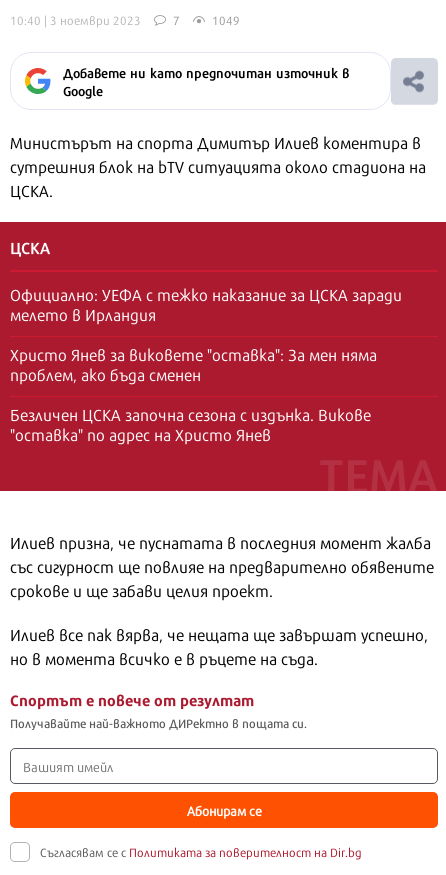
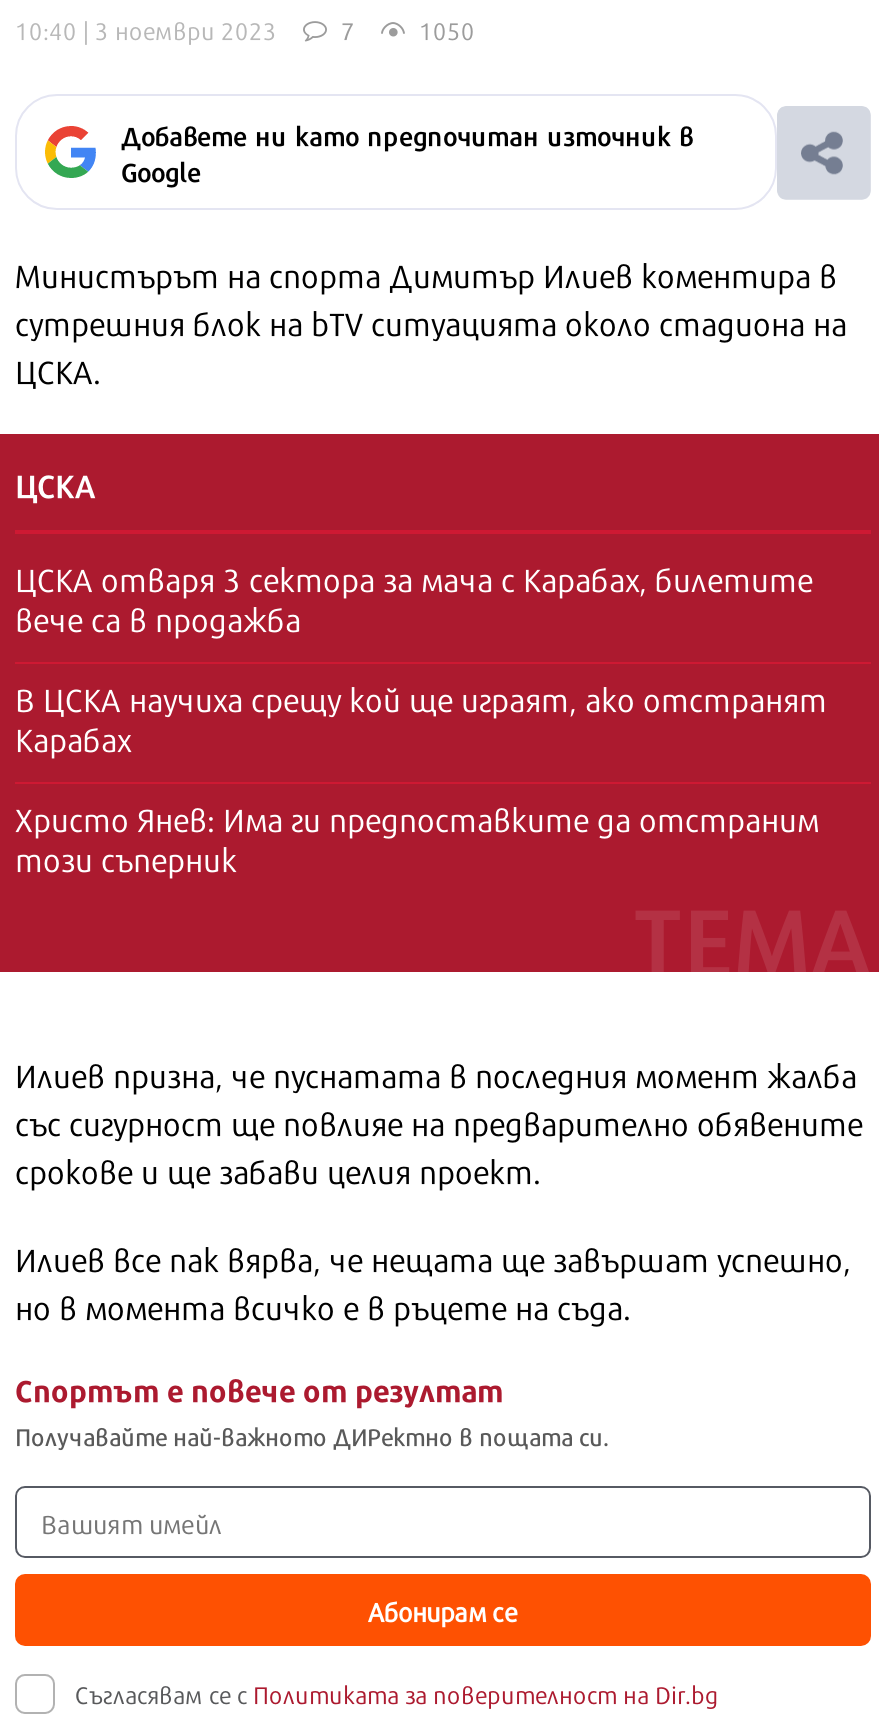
- 1049
+ 1050

- Официално: УЕФА с тежко наказание за ЦСКА заради
- мелето в Ирландия
+ ЦСКА отваря 3 сектора за мача с Карабах, билетите
+ вече са в продажба

- Христо Янев за виковете "оставка": За мен няма
- проблем, ако бъда сменен
+ В ЦСКА научиха срещу кой ще играят, ако отстранят
+ Карабах

- Безличен ЦСКА започна сезона с издънка. Викове
- "оставка" по адрес на Христо Янев
+ Христо Янев: Има ги предпоставките да отстраним
+ този съперник
